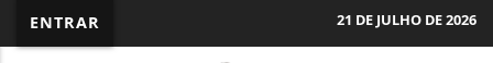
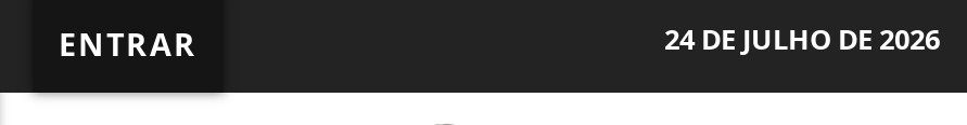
- 21 DE JULHO DE 2026
+ 24 DE JULHO DE 2026
